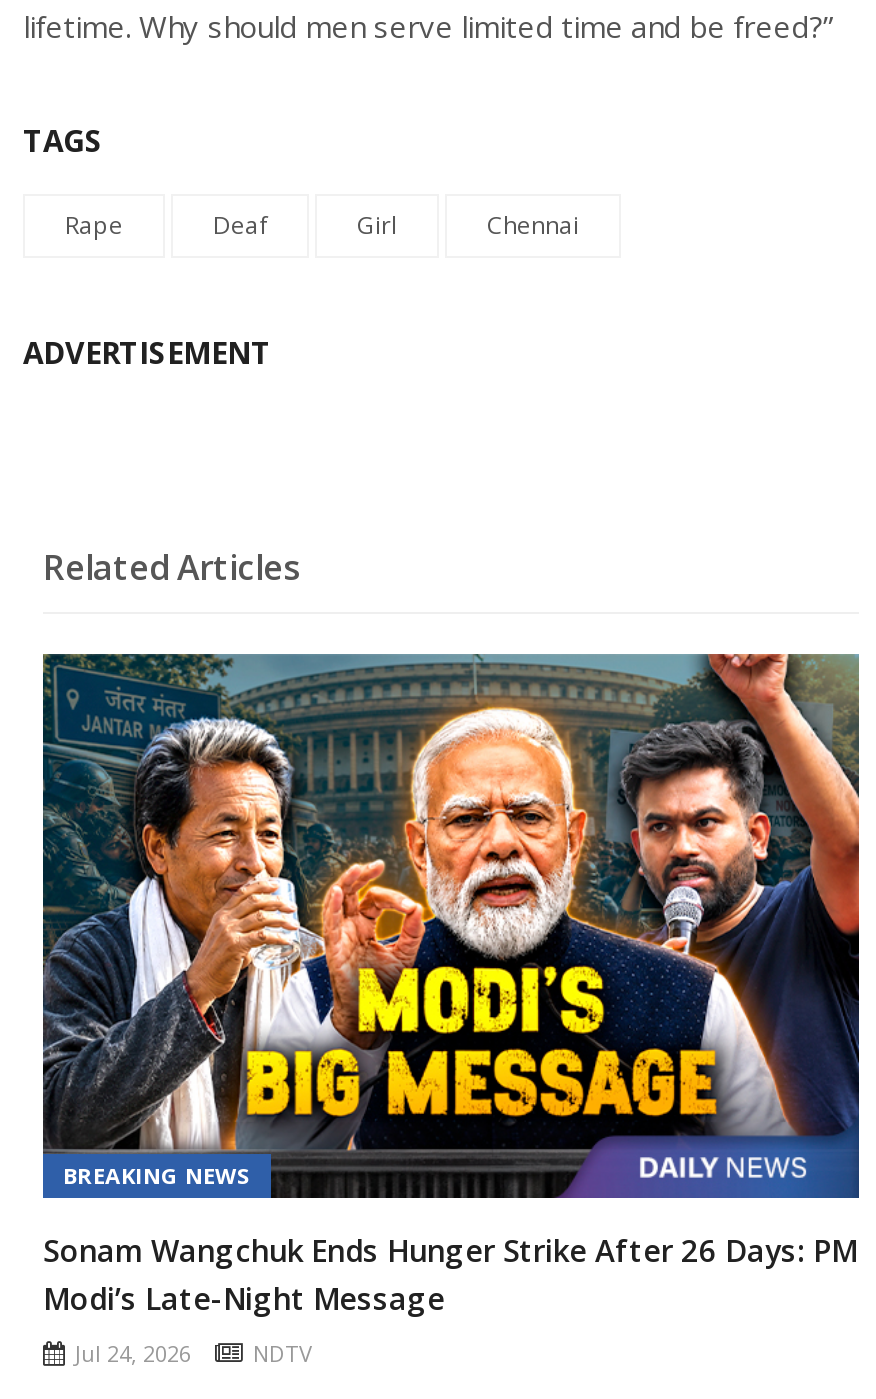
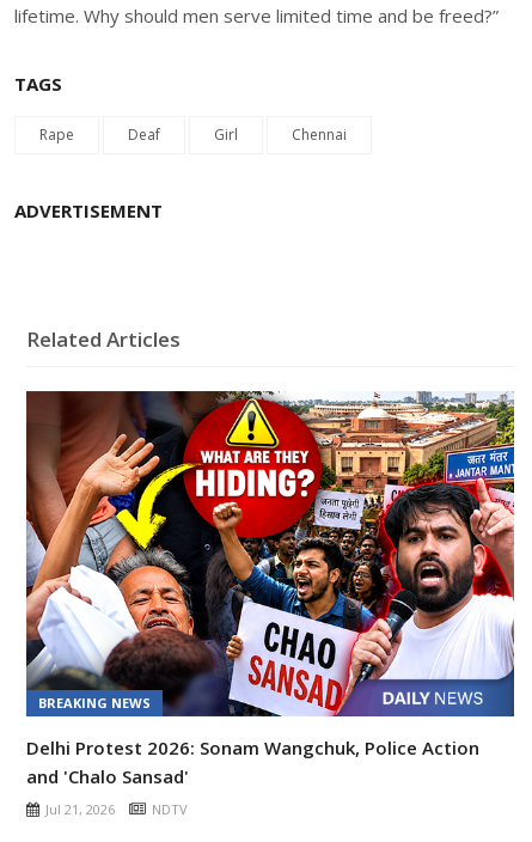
- [image]
- Sonam Wangchuk Ends Hunger Strike After 26 Days: PM
- Modi’s Late-Night Message
+ [image]
+ Delhi Protest 2026: Sonam Wangchuk, Police Action
+ and 'Chalo Sansad'

- Jul 24, 2026
+ Jul 21, 2026
